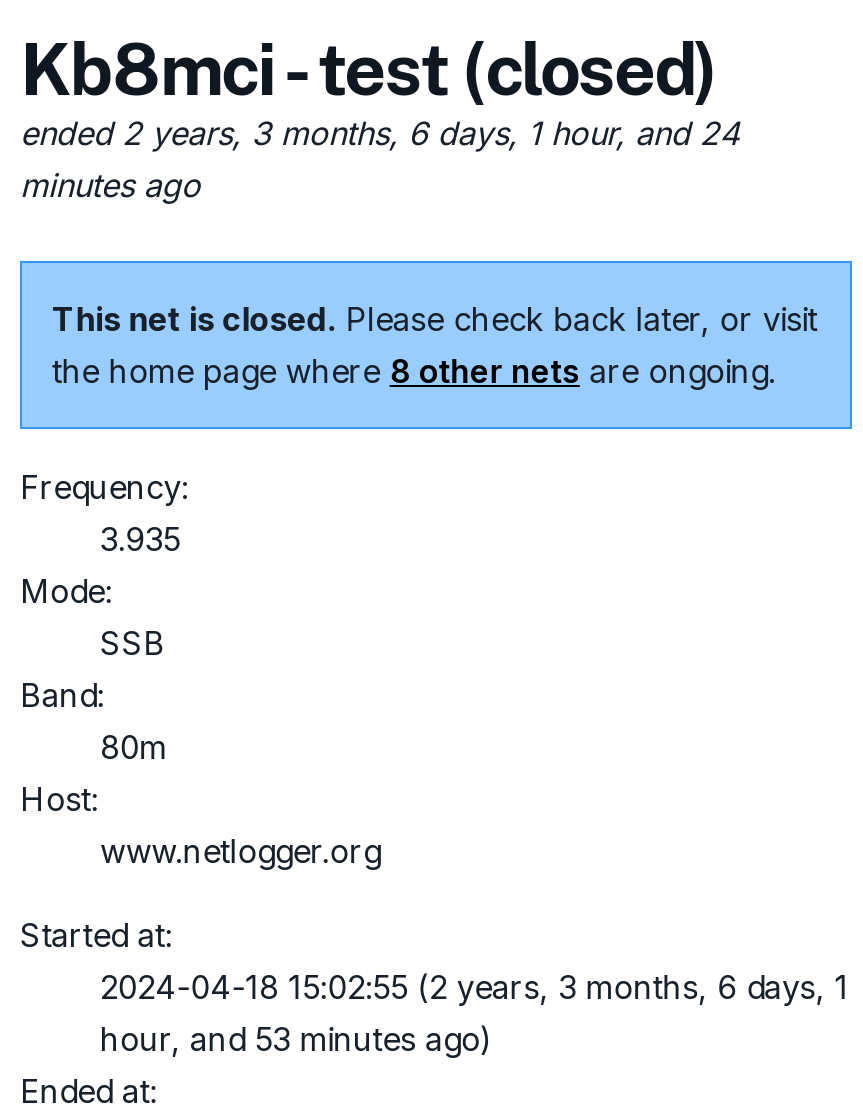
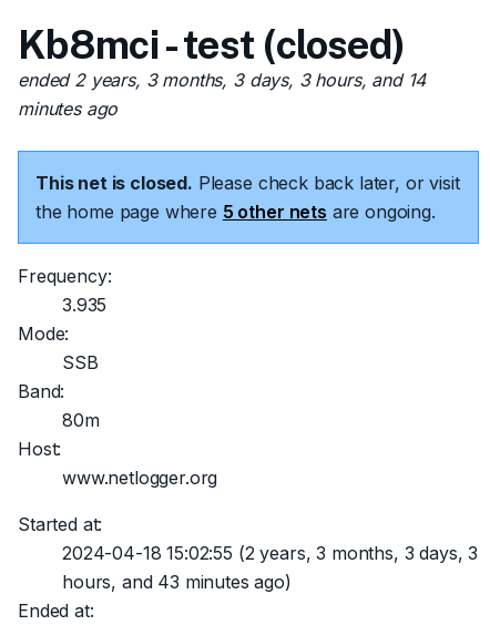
- ended 2 years, 3 months, 6 days, 1 hour, and 24
+ ended 2 years, 3 months, 3 days, 3 hours, and 14

- the home page where 8 other nets are ongoing.
+ the home page where 5 other nets are ongoing.

- 2024-04-18 15:02:55 (2 years, 3 months, 6 days, 1
+ 2024-04-18 15:02:55 (2 years, 3 months, 3 days, 3

- hour, and 53 minutes ago)
+ hours, and 43 minutes ago)
